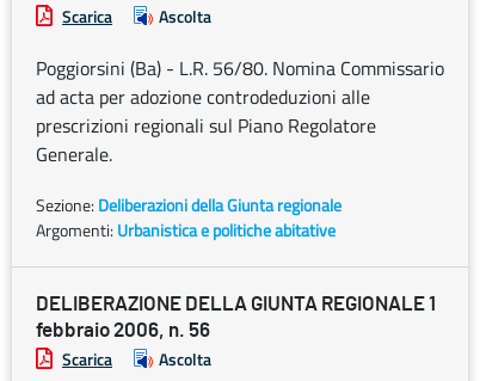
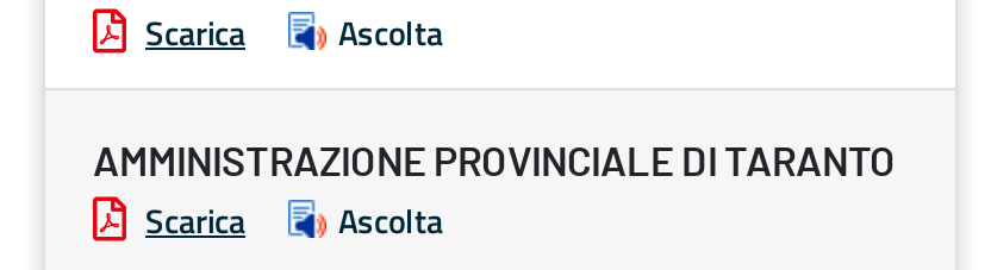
- Poggiorsini (Ba) - L.R. 56/80. Nomina Commissario
- ad acta per adozione controdeduzioni alle
- prescrizioni regionali sul Piano Regolatore
- Generale.
- Sezione: Deliberazioni della Giunta regionale
- Argomenti: Urbanistica e politiche abitative
- DELIBERAZIONE DELLA GIUNTA REGIONALE 1
- febbraio 2006, n. 56
+ AMMINISTRAZIONE PROVINCIALE DI TARANTO
